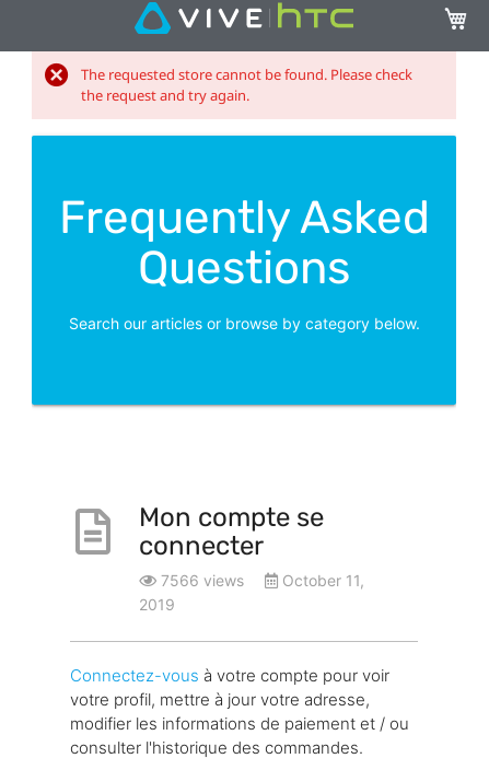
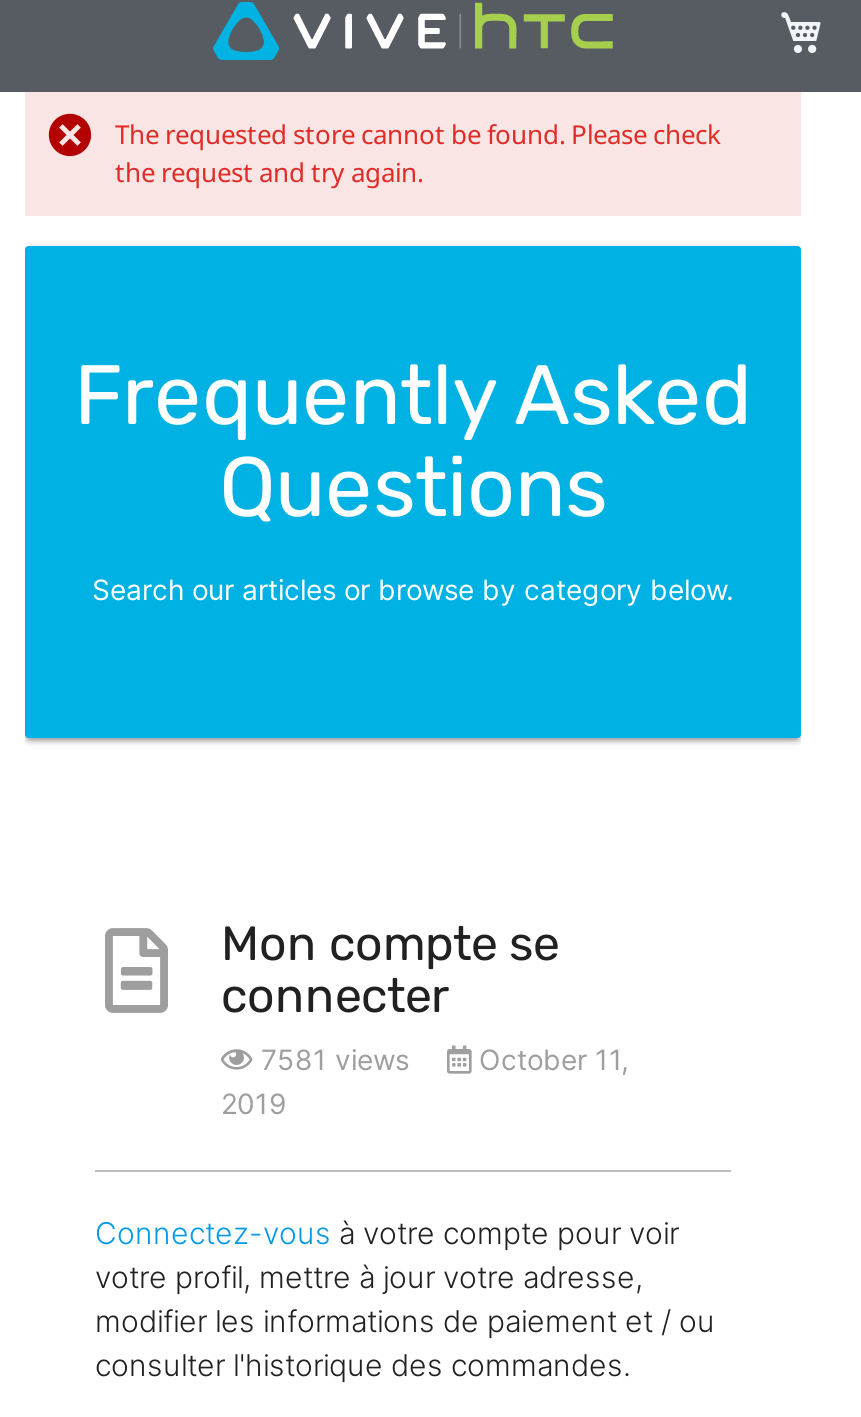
- 7566 views October 11,
+ 7581 views October 11,
